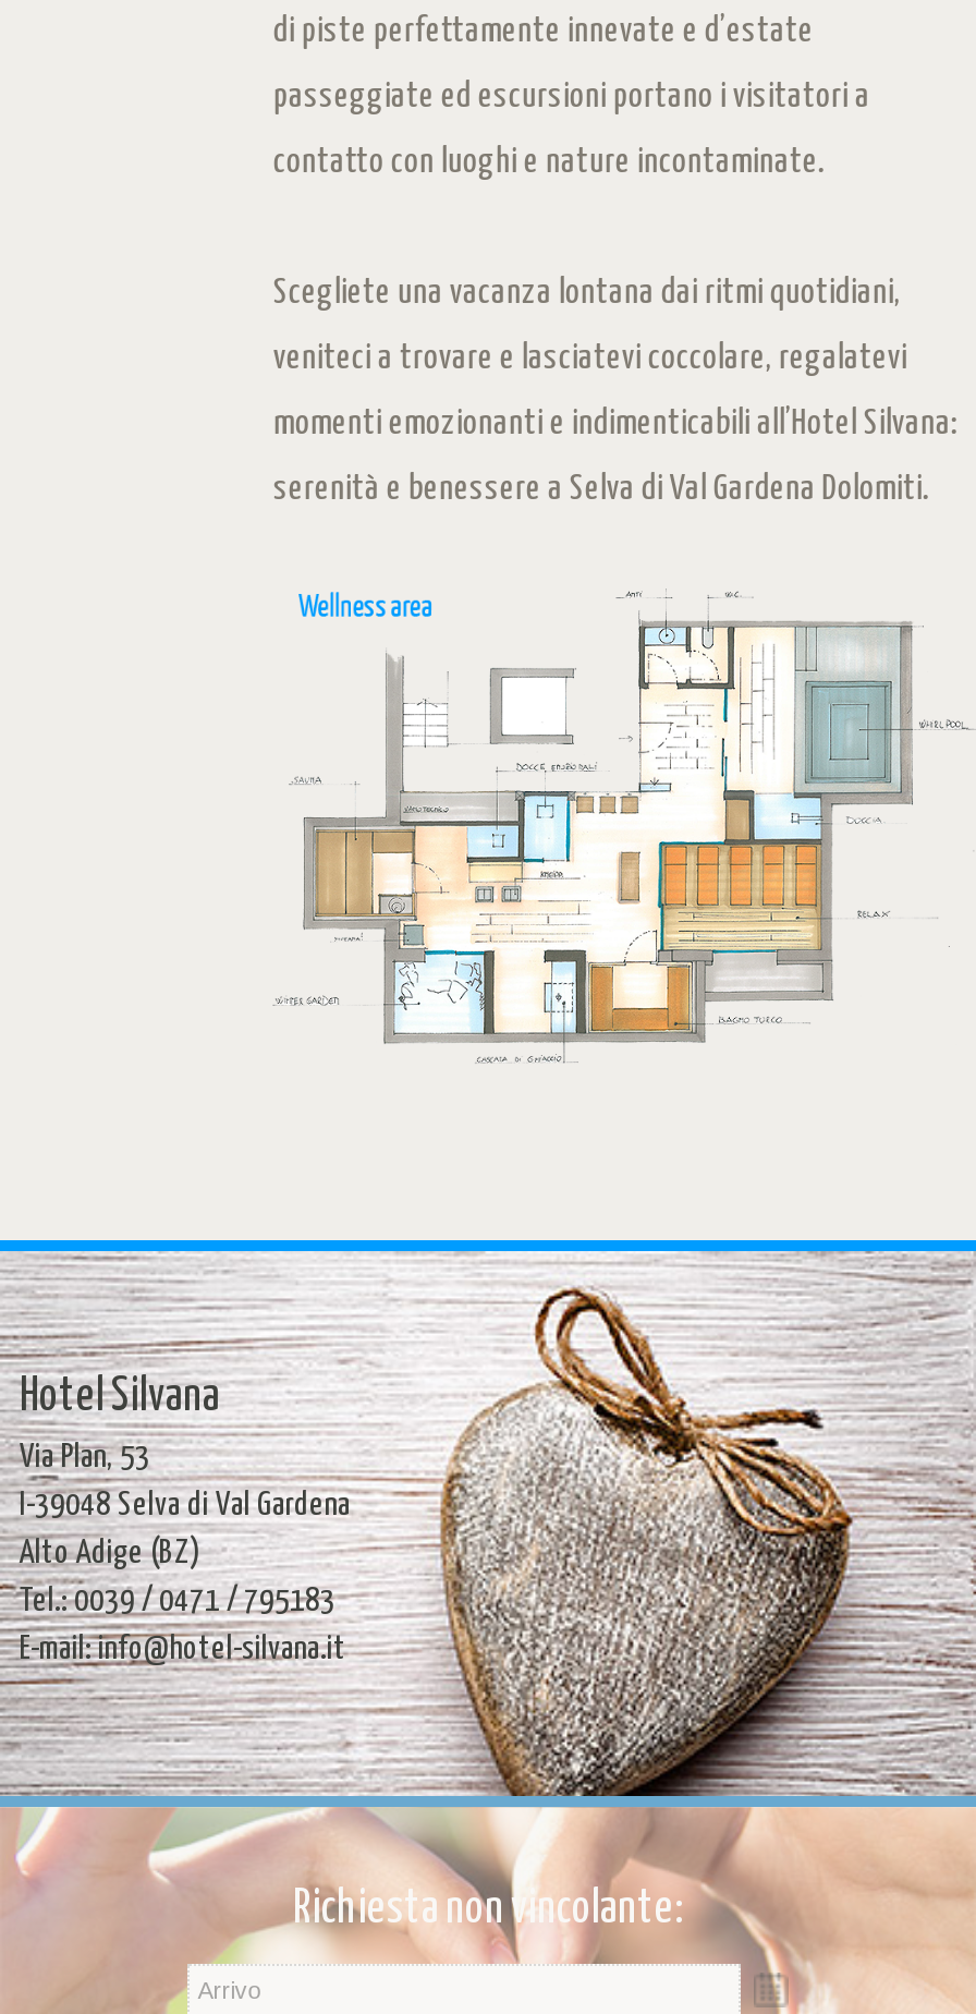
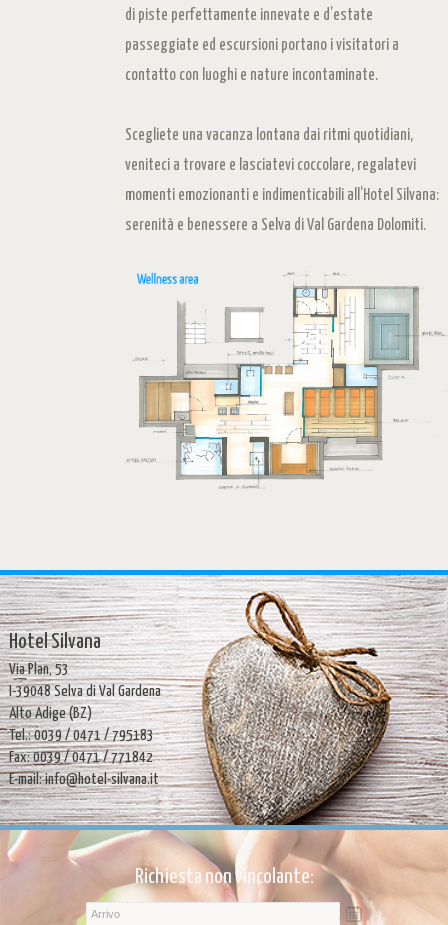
+ Fax: 0039 / 0471 / 771842

moved down: E-mail:info@hotel-silvana.it
